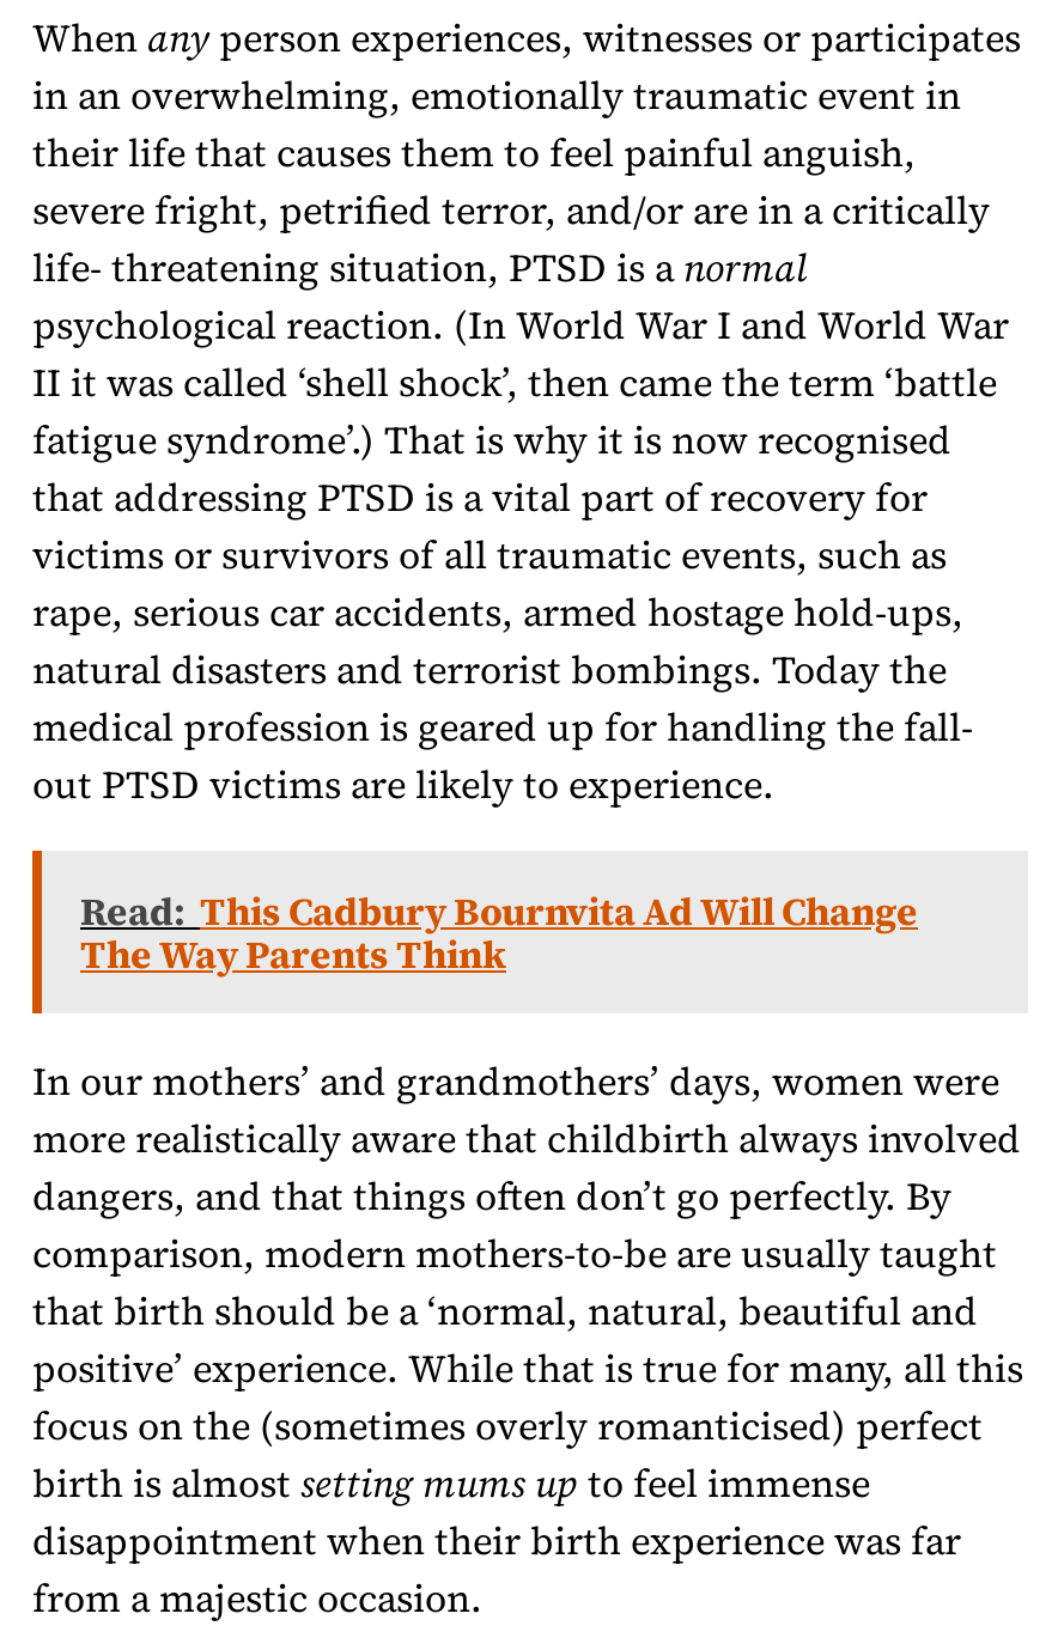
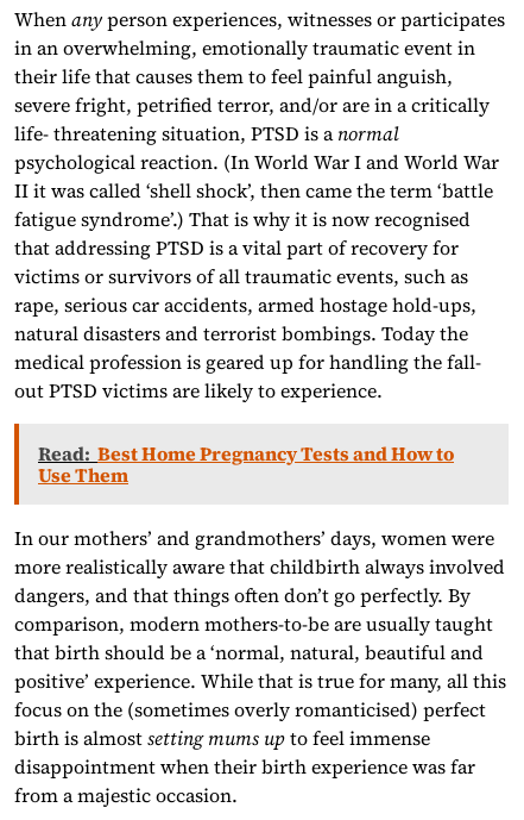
- Read: This Cadbury Bournvita Ad Will Change
- The Way Parents Think
+ Read: Best Home Pregnancy Tests and How to
+ Use Them
